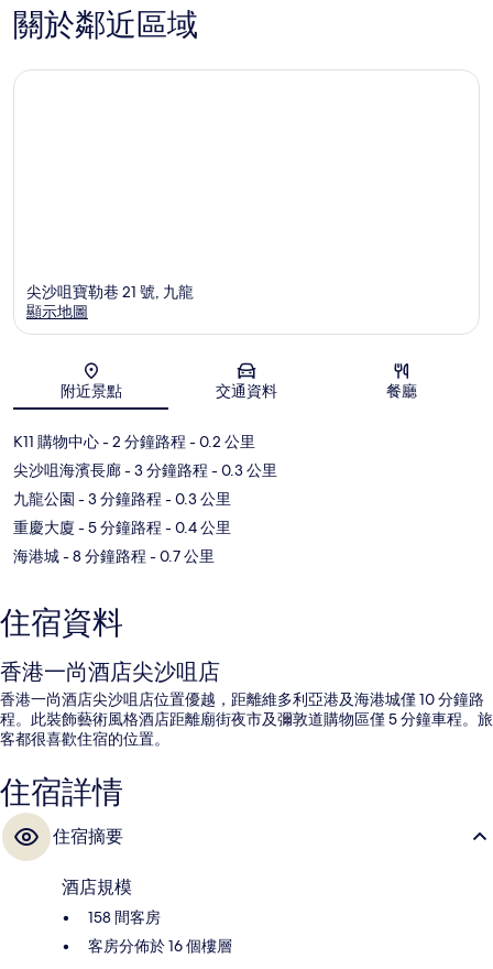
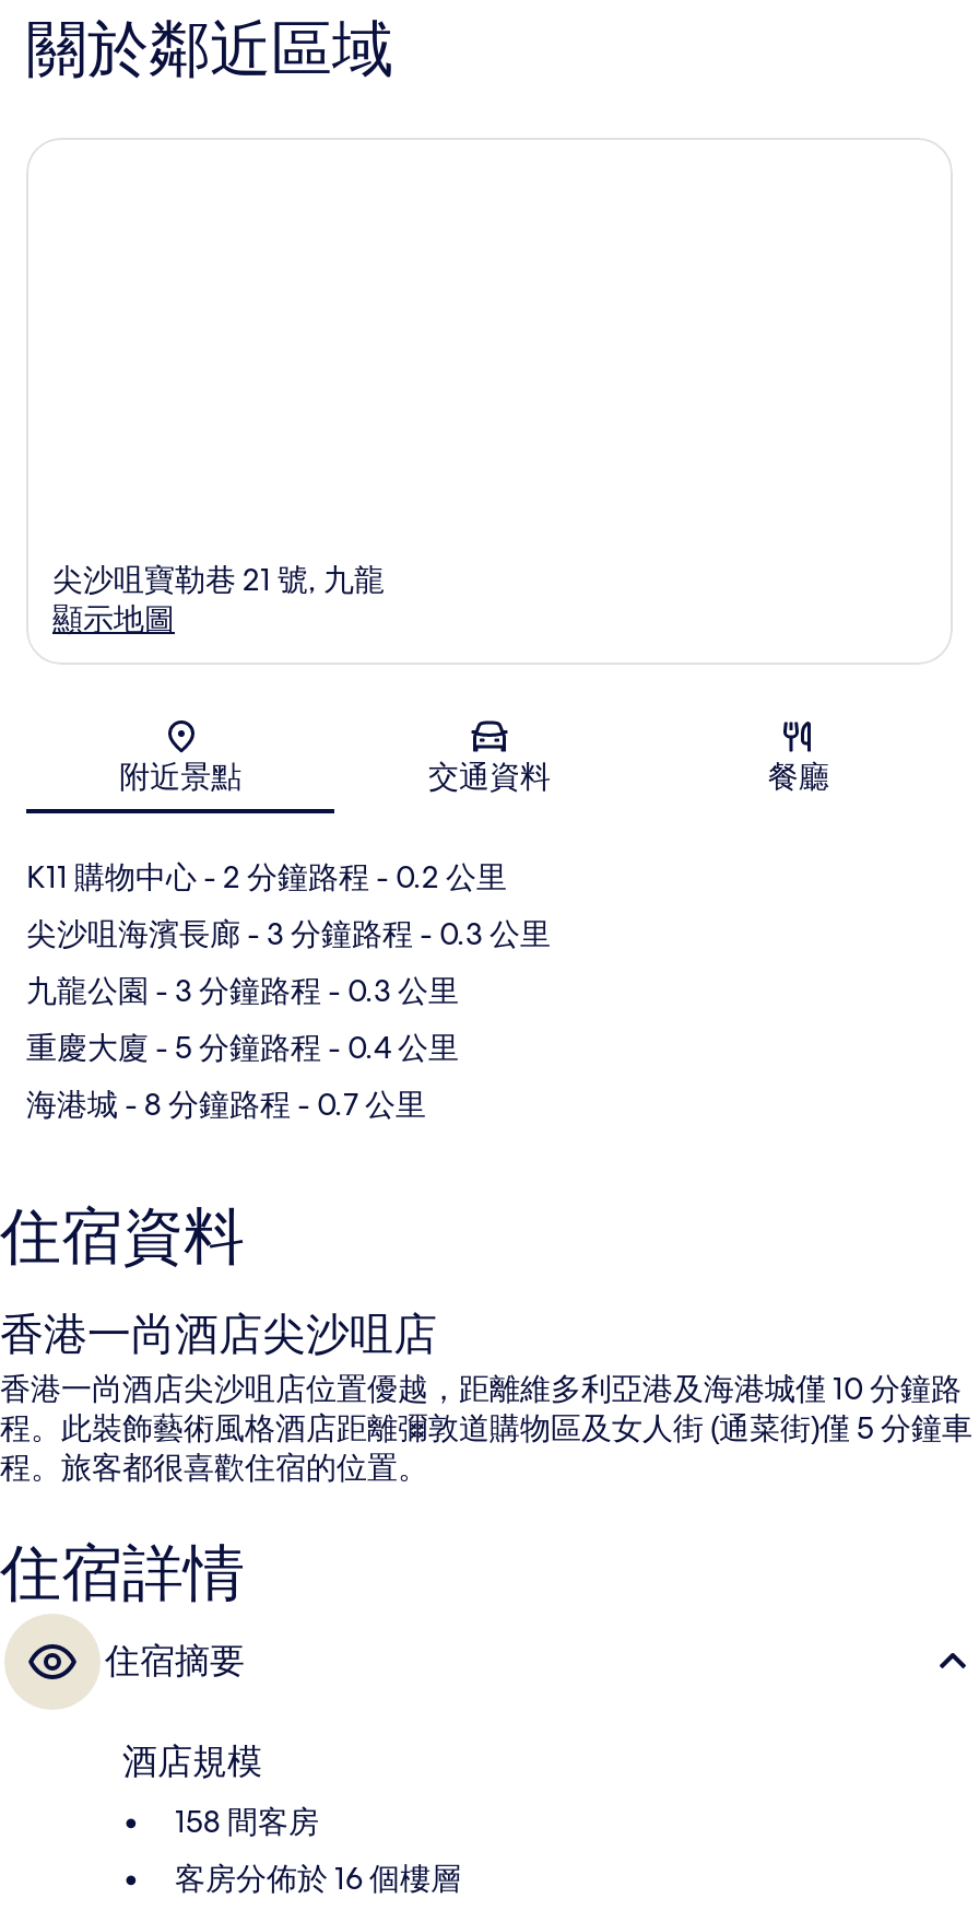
- 程。此裝飾藝術風格酒店距離廟街夜市及彌敦道購物區僅 5 分鐘車程。旅
- 客都很喜歡住宿的位置。
+ 程。此裝飾藝術風格酒店距離彌敦道購物區及女人街 (通菜街)僅 5 分鐘車
+ 程。旅客都很喜歡住宿的位置。
